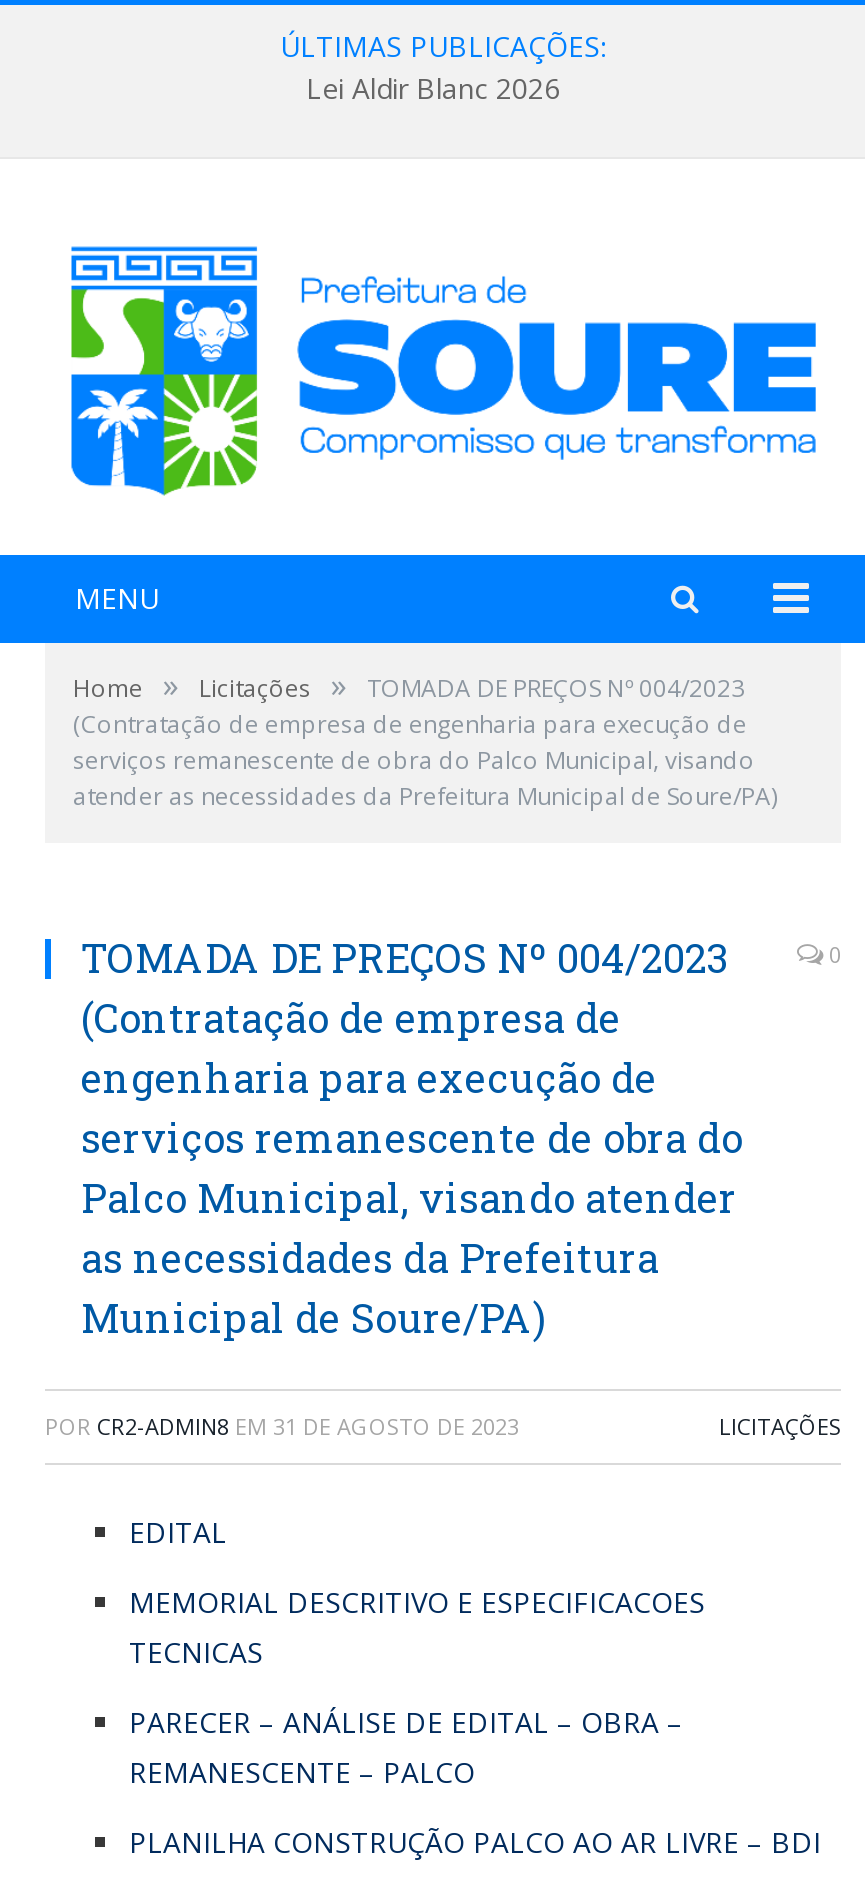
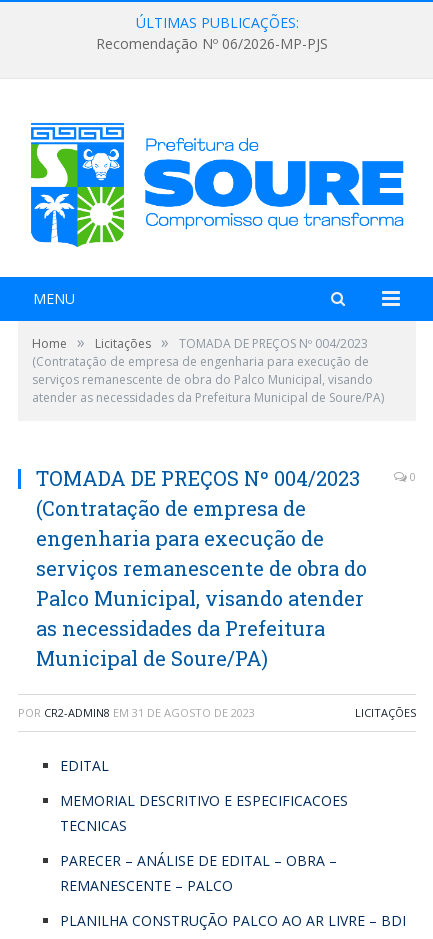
- Lei Aldir Blanc 2026
+ Recomendação Nº 06/2026-MP-PJS
